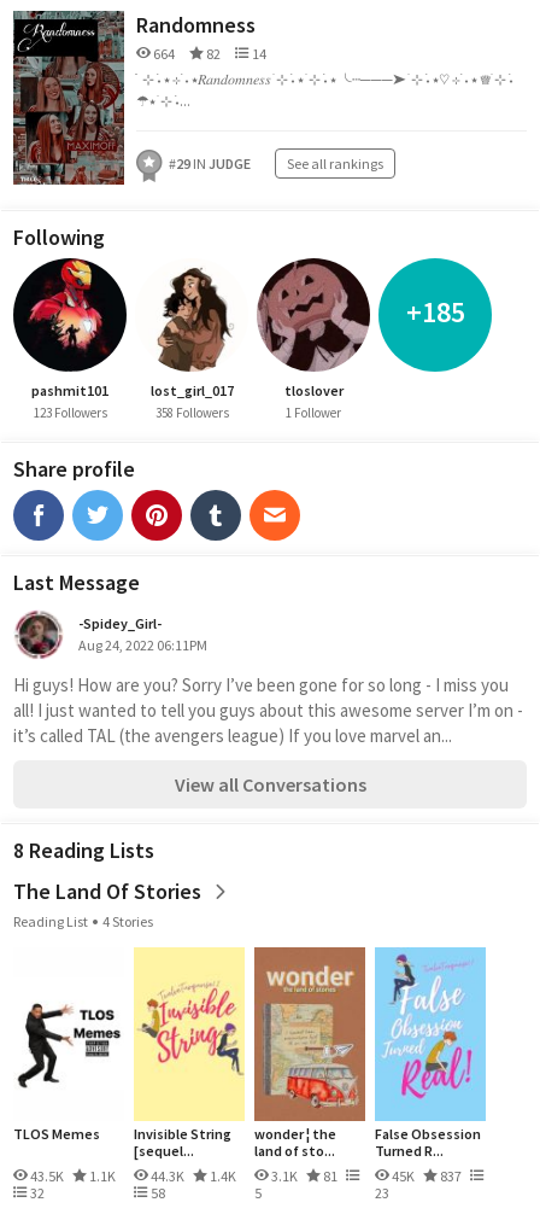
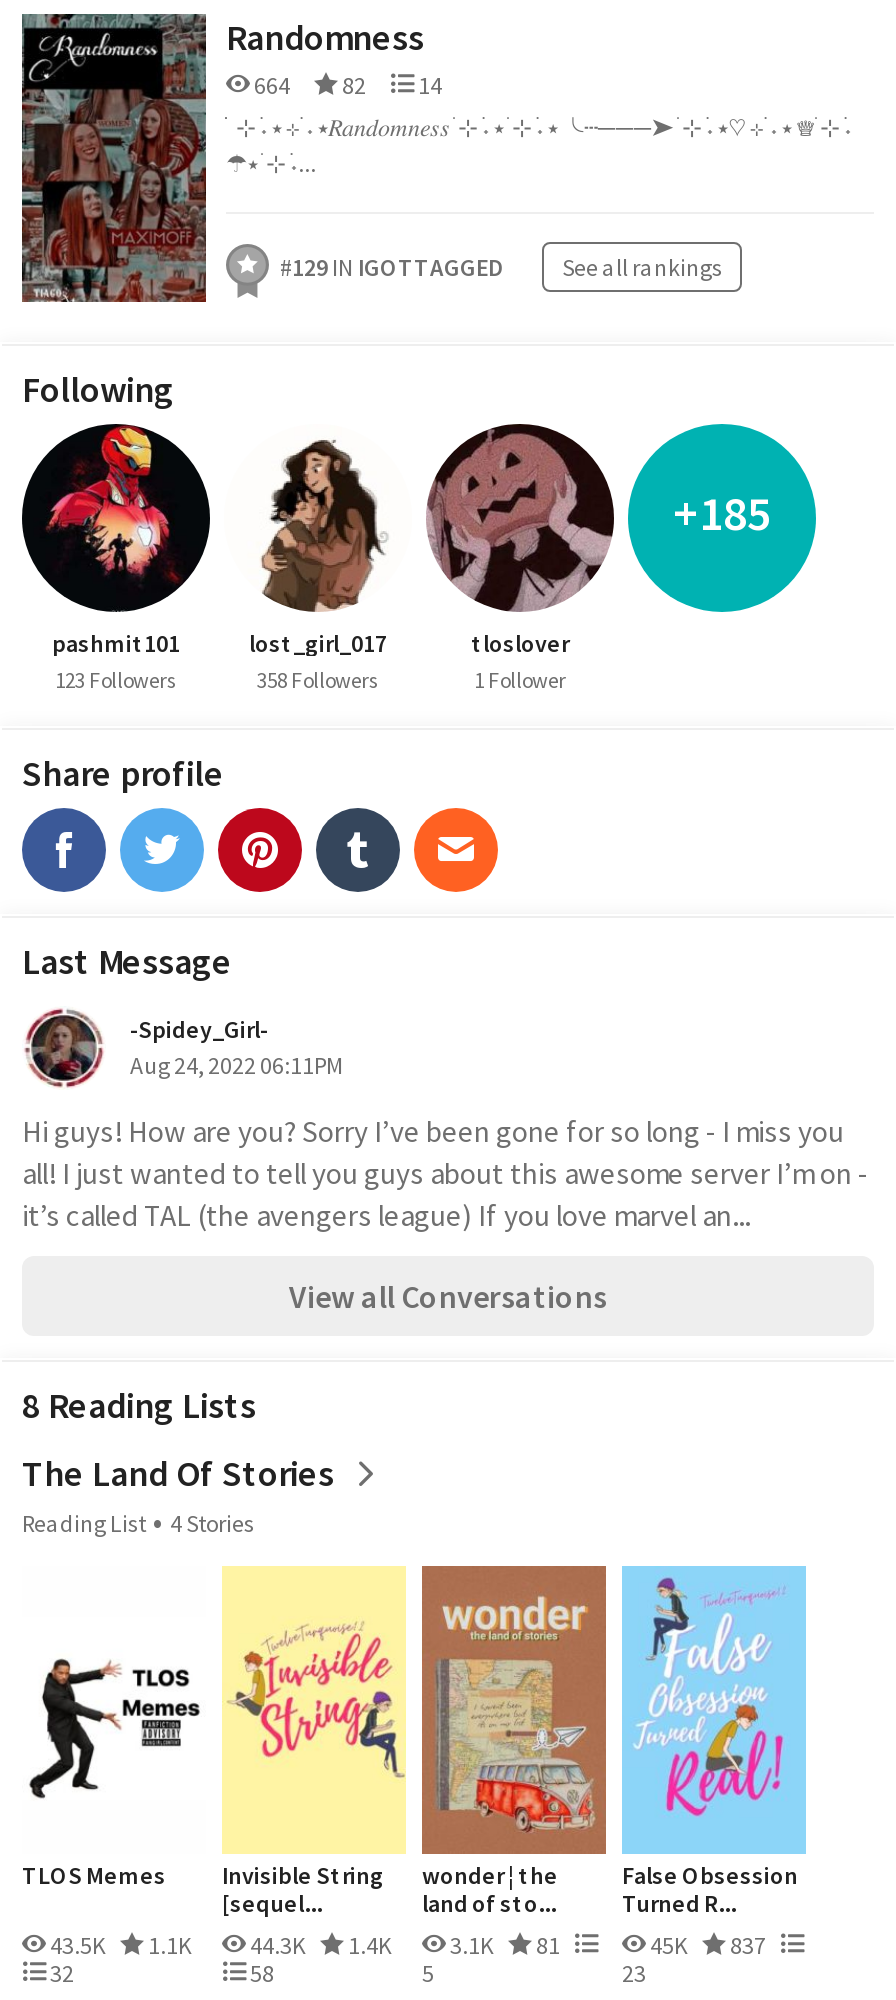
- #29 IN JUDGE
+ #129 IN IGOTTAGGED
